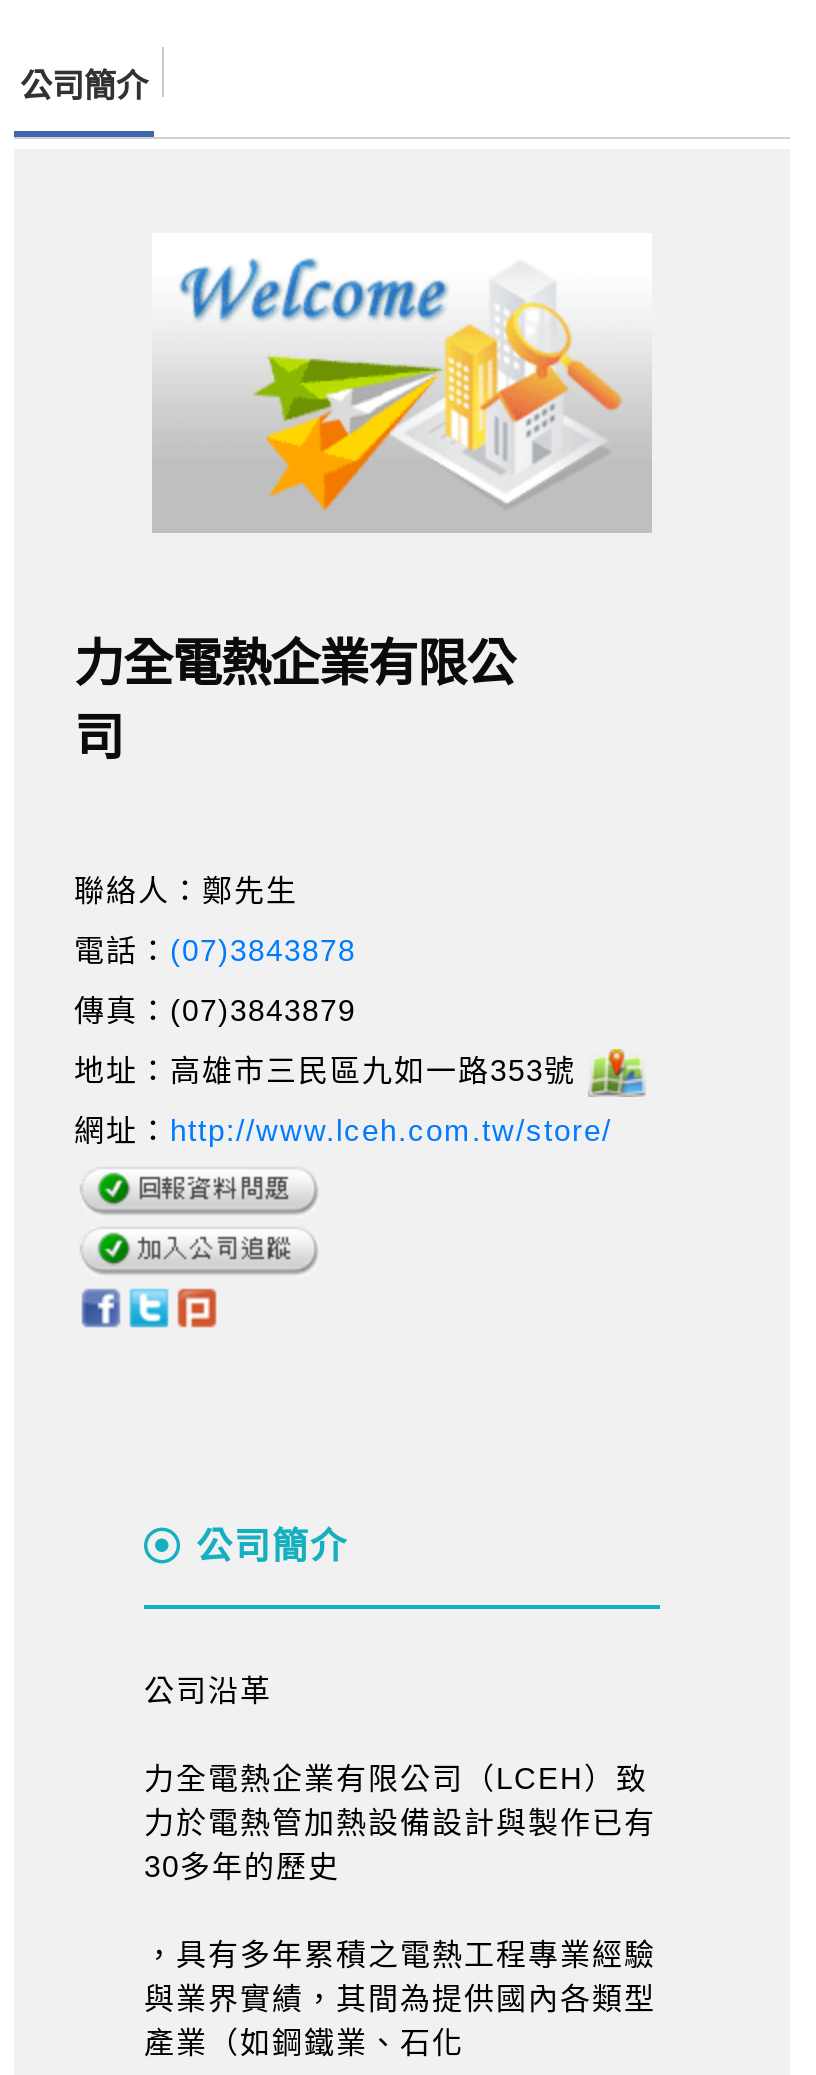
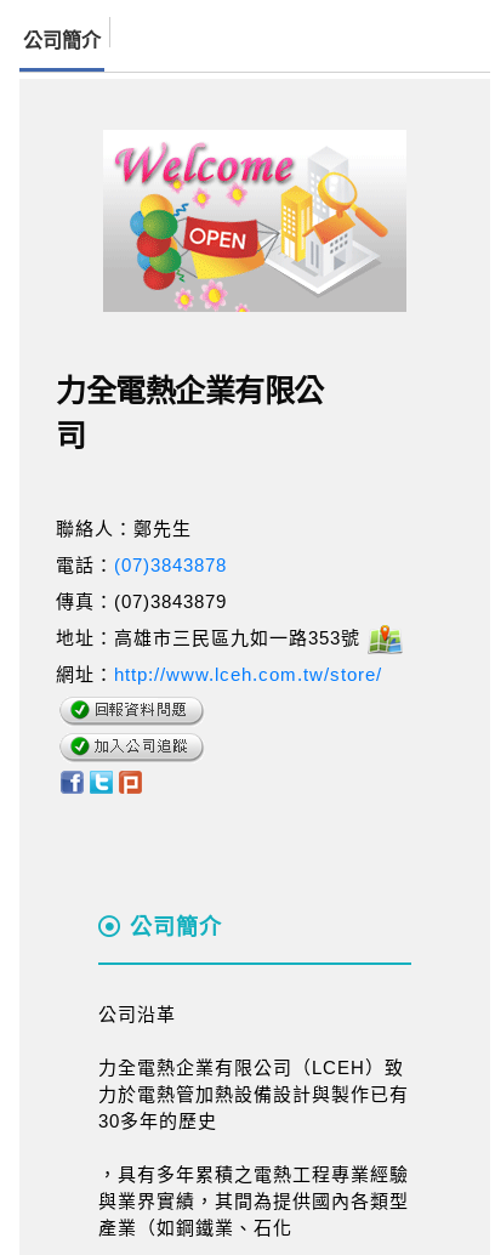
- [image]
+ [image]
